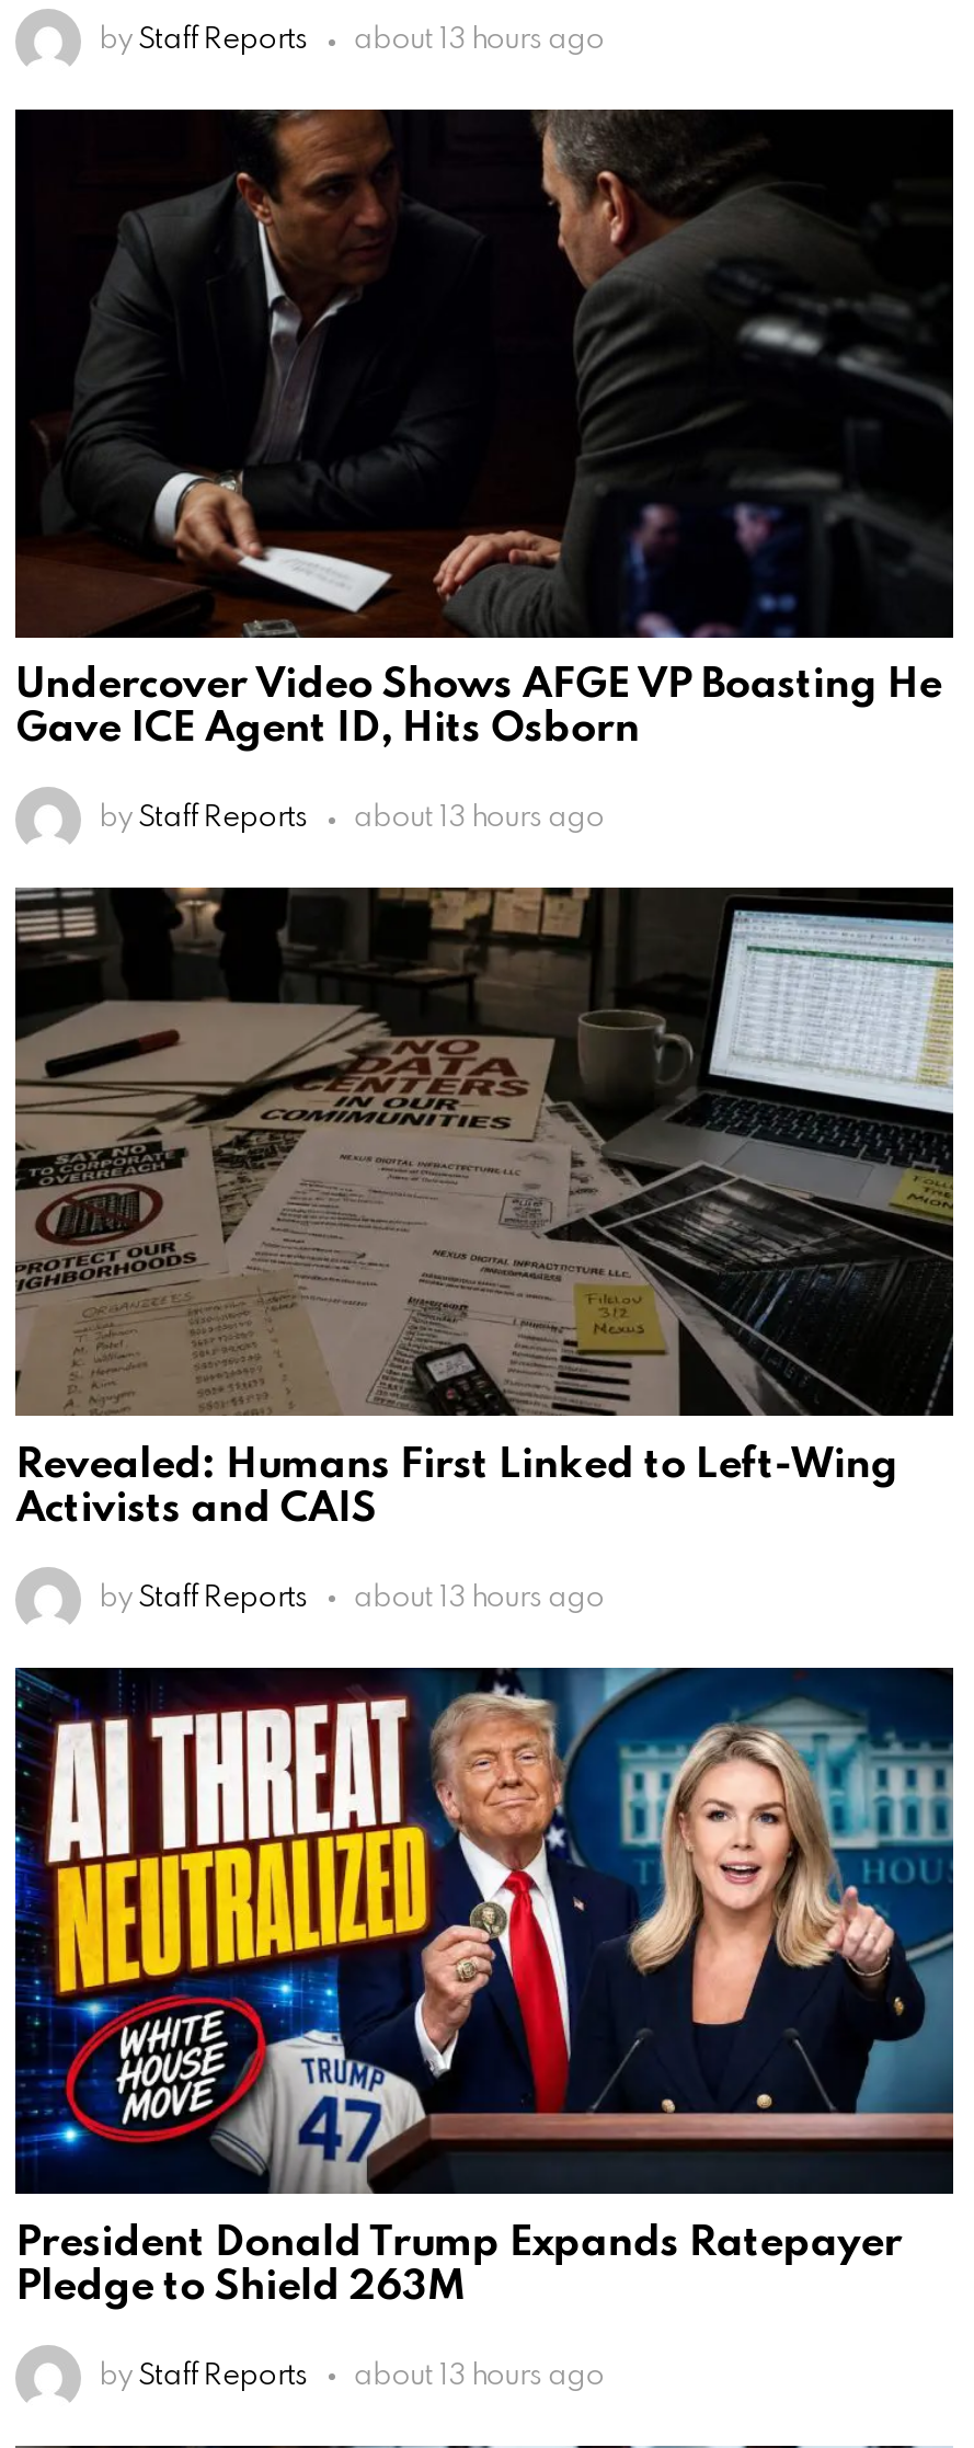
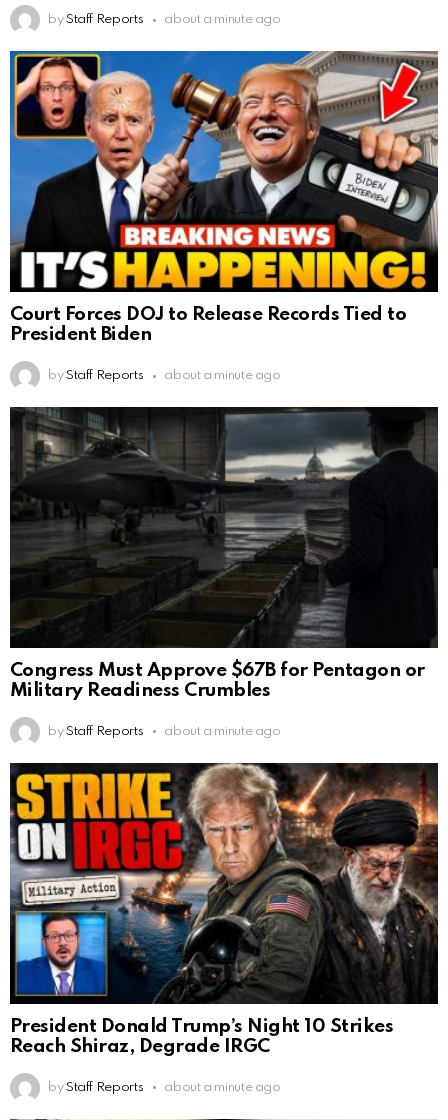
- about 13 hours ago
+ about a minute ago

- [image]
- Undercover Video Shows AFGE VP Boasting He
- Gave ICE Agent ID, Hits Osborn
+ [image]
+ Court Forces DOJ to Release Records Tied to
+ President Biden

- about 13 hours ago
+ about a minute ago

- [image]
- Revealed: Humans First Linked to Left-Wing
- Activists and CAIS
+ [image]
+ Congress Must Approve $67B for Pentagon or
+ Military Readiness Crumbles

- about 13 hours ago
+ about a minute ago

- [image]
- President Donald Trump Expands Ratepayer
- Pledge to Shield 263M
+ [image]
+ President Donald Trump’s Night 10 Strikes
+ Reach Shiraz, Degrade IRGC

- about 13 hours ago
+ about a minute ago
